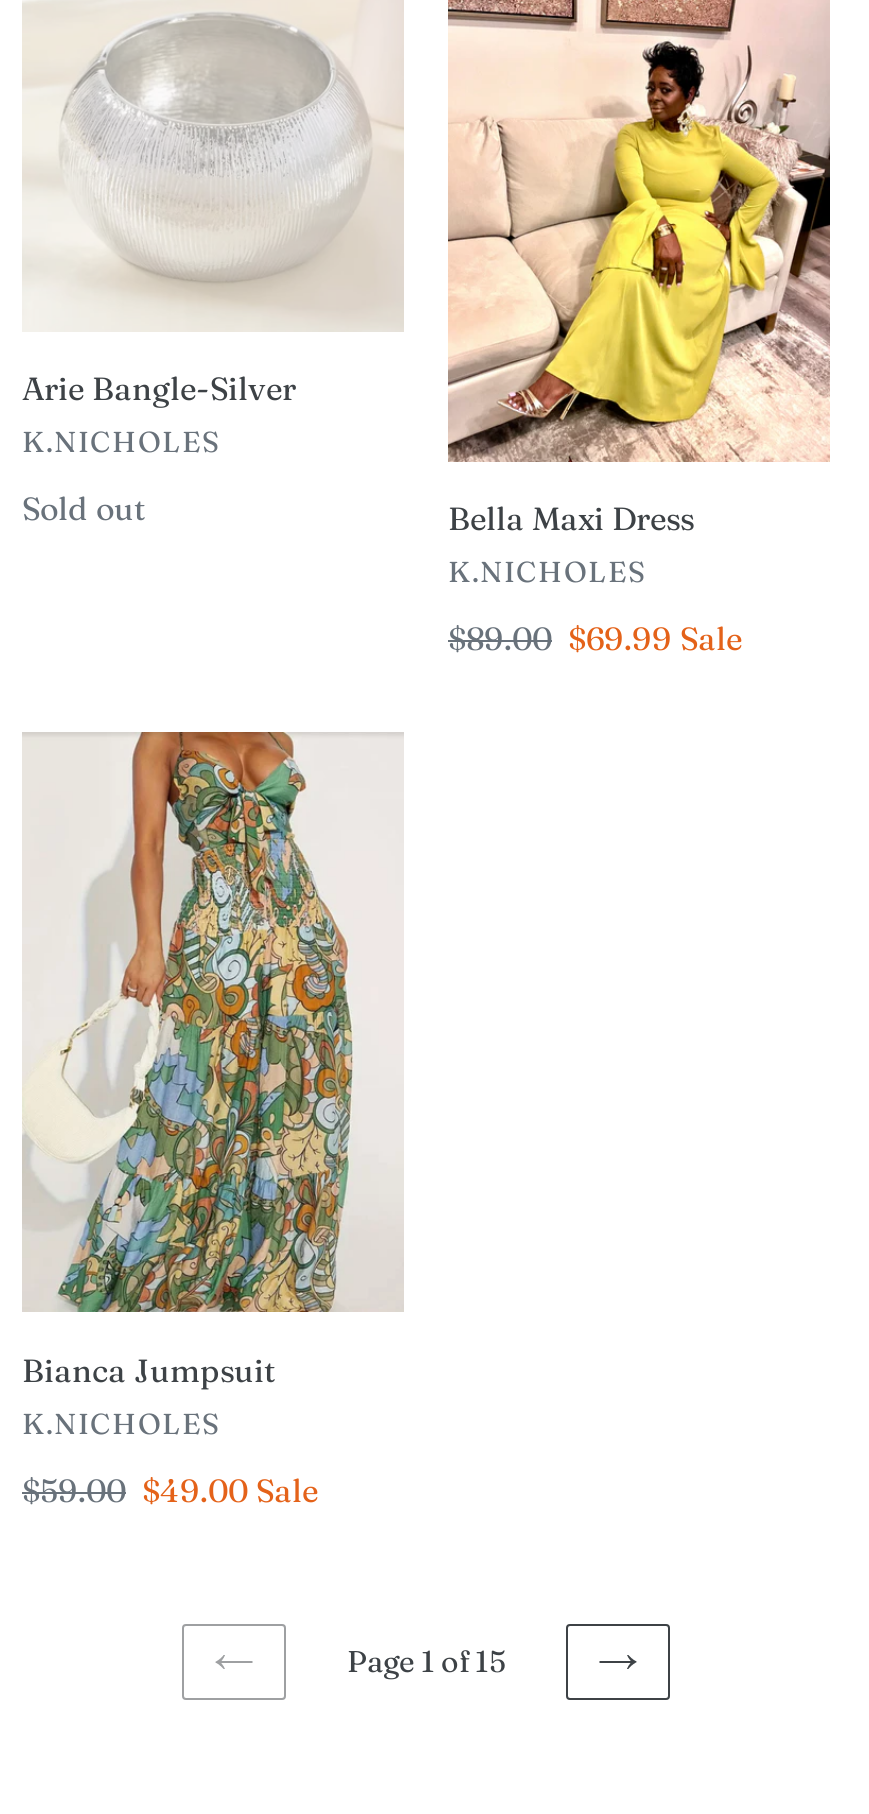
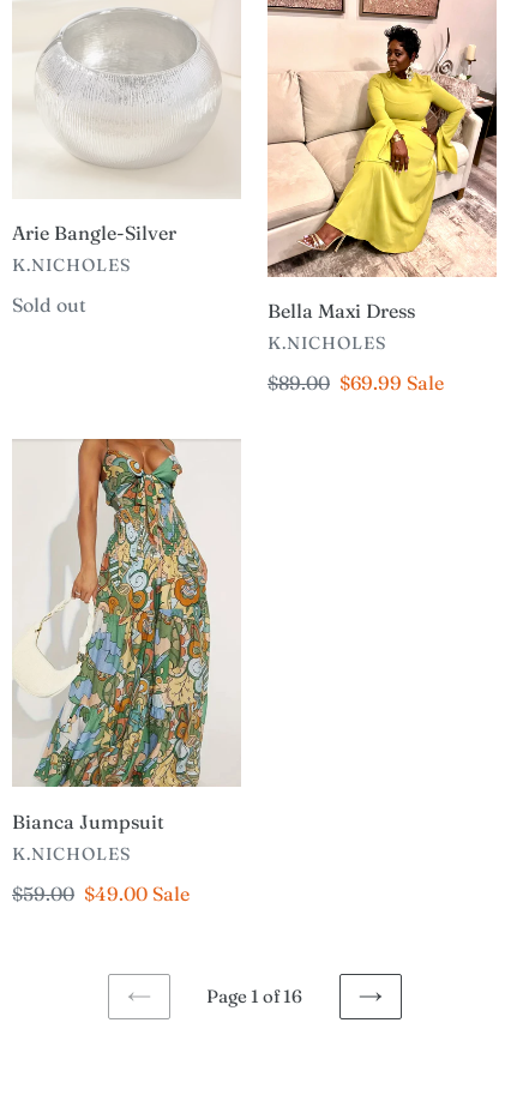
- Page 1 of 15
+ Page 1 of 16
